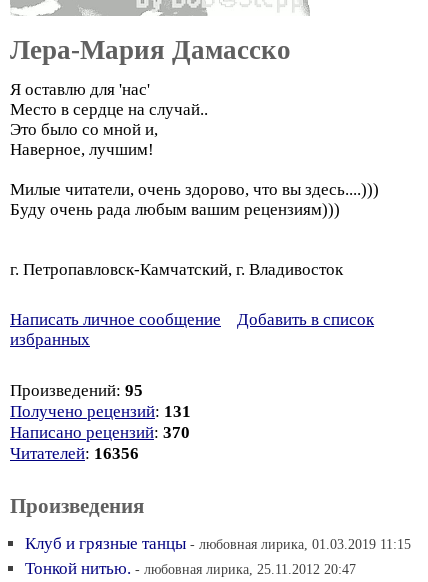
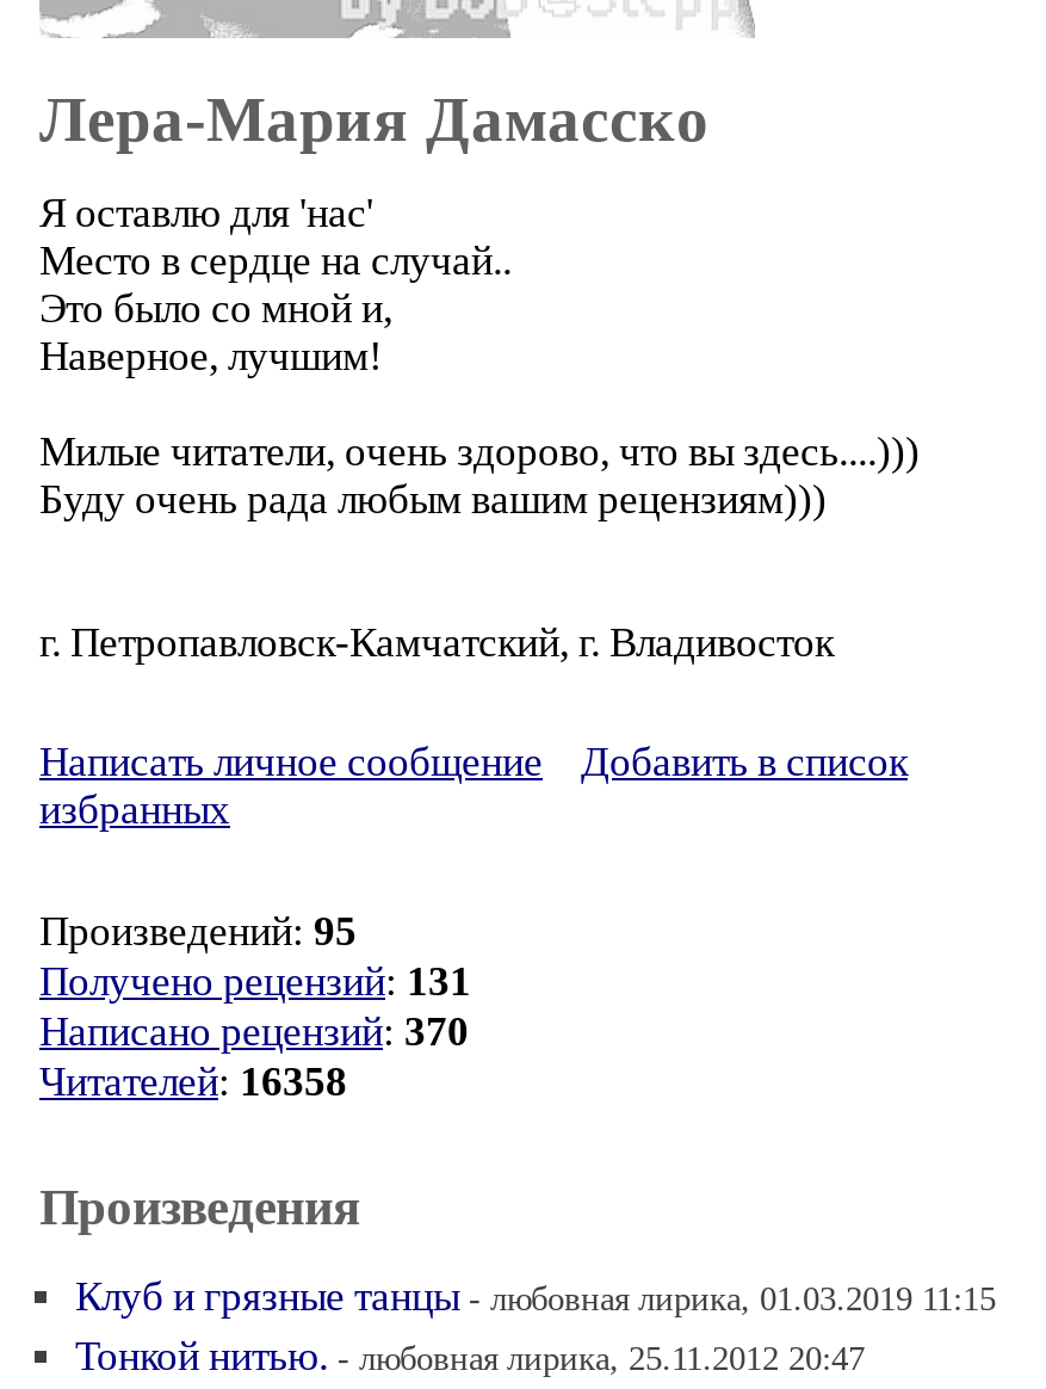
- Читателей: 16356
+ Читателей: 16358
